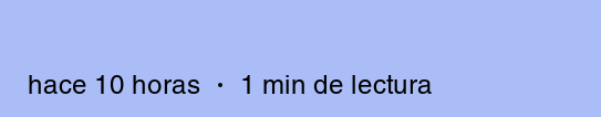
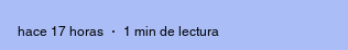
- hace 10 horas 1 min de lectura
+ hace 17 horas 1 min de lectura
